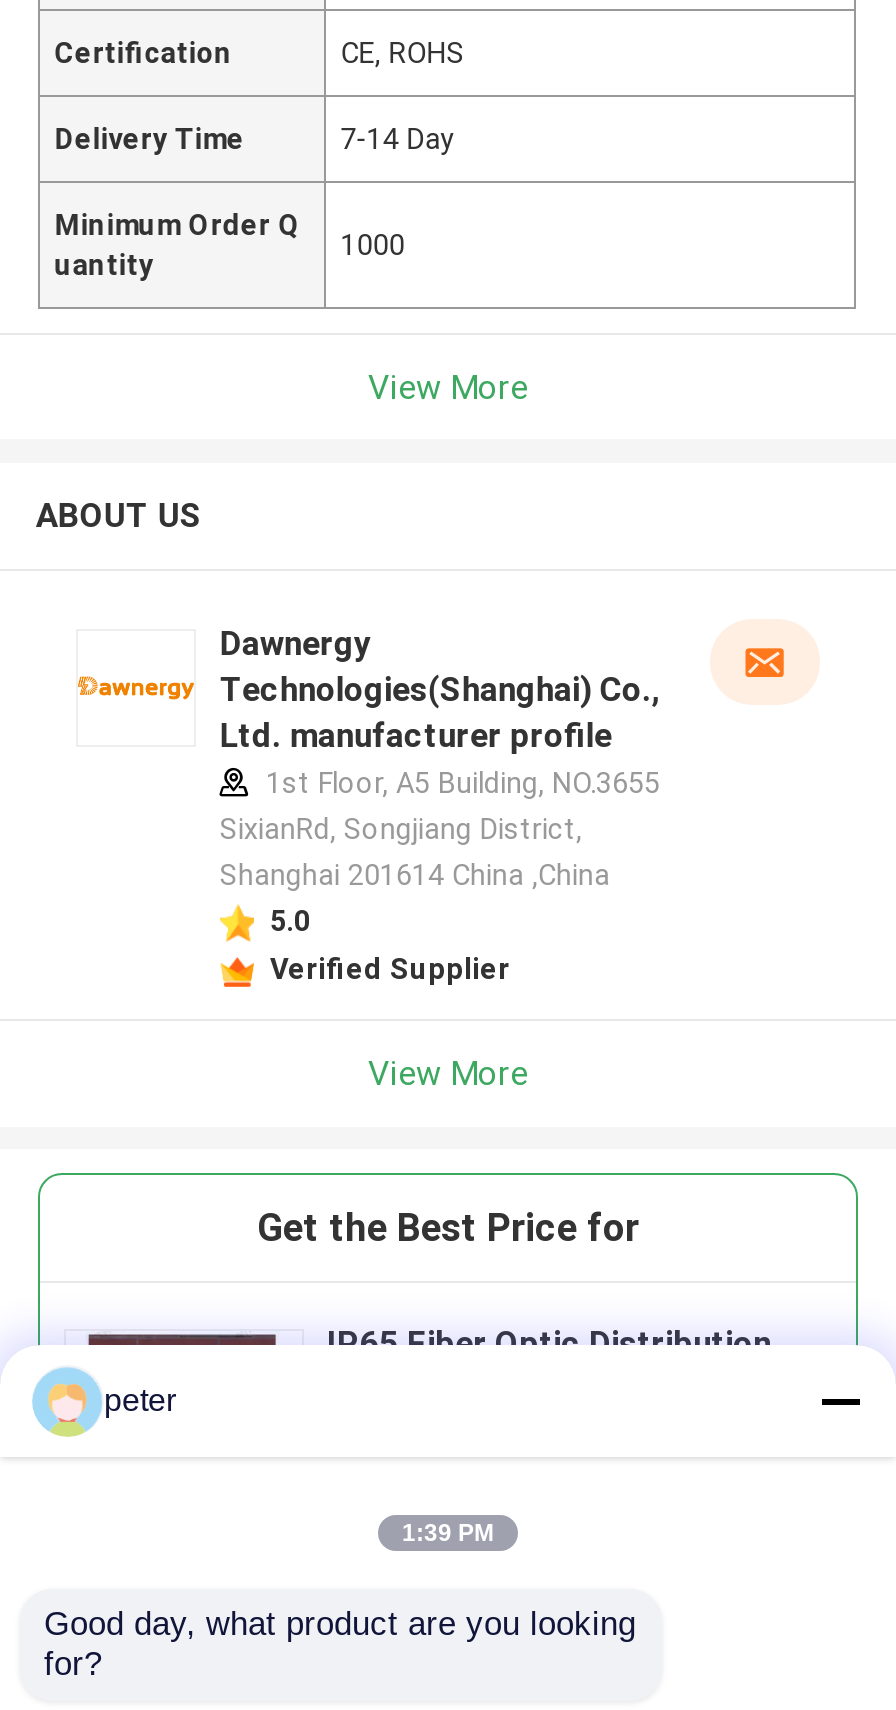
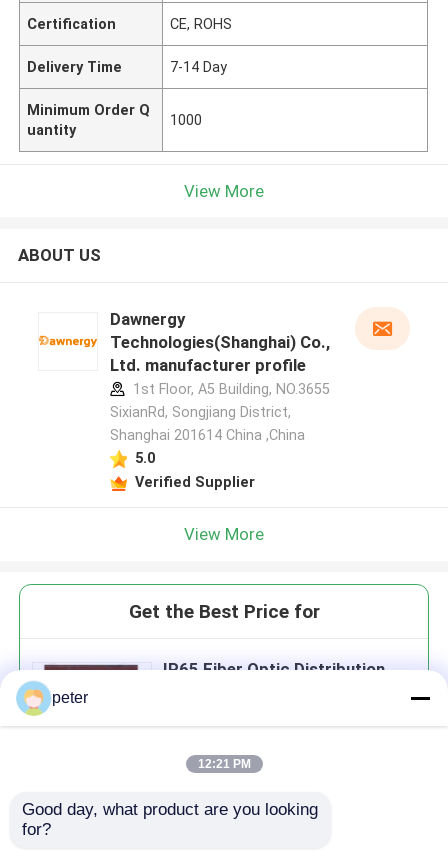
- 1:39 PM
+ 12:21 PM
